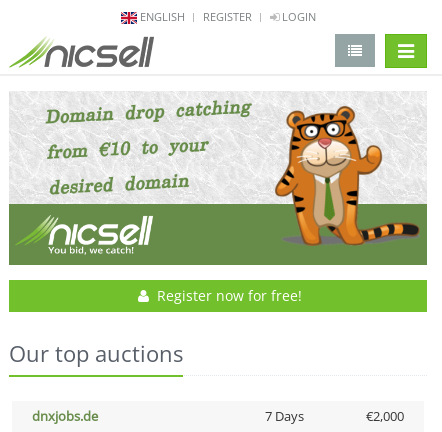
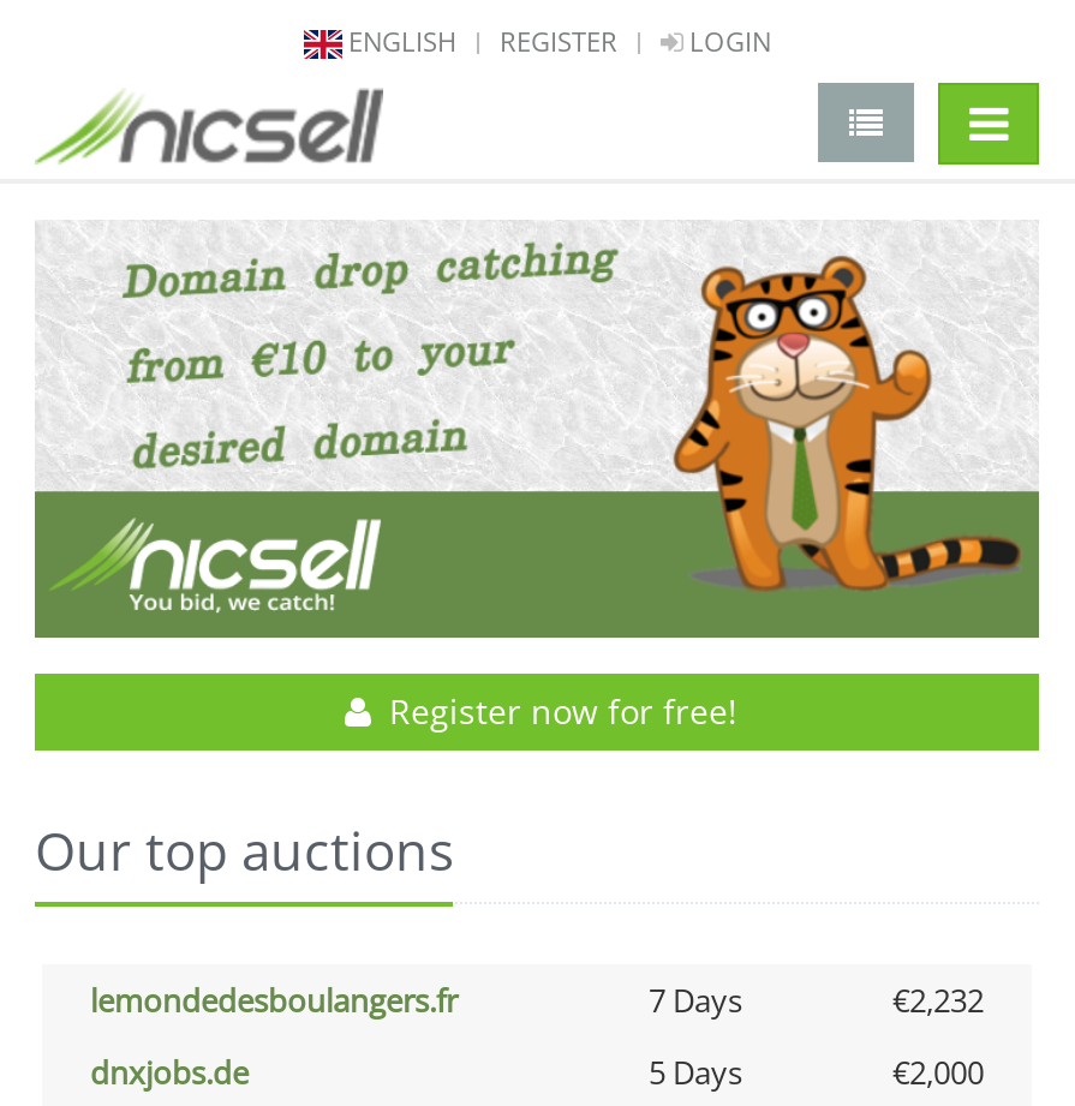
+ lemondedesboulangers.fr
+ 7 Days
+ €2,232

- 7 Days
+ 5 Days
